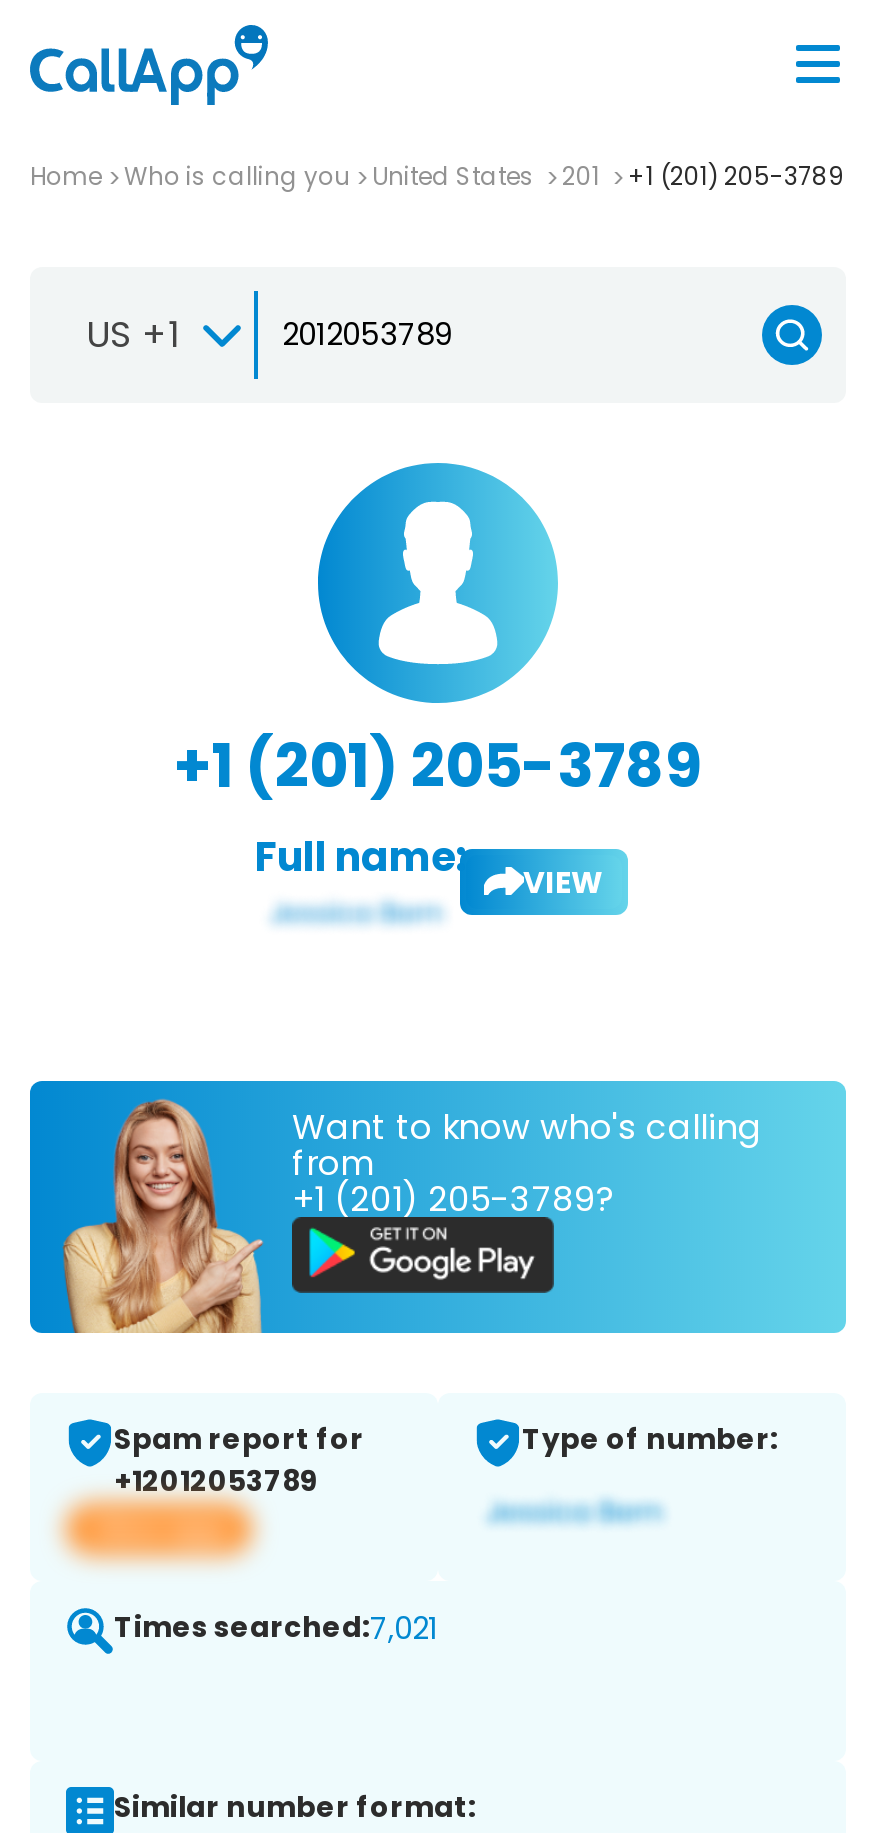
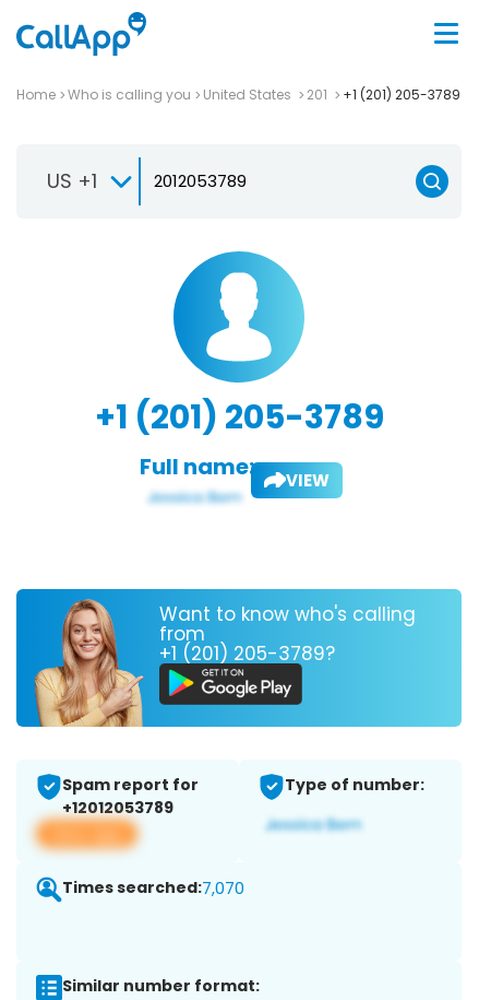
- Times searched:7,021
+ Times searched:7,070
